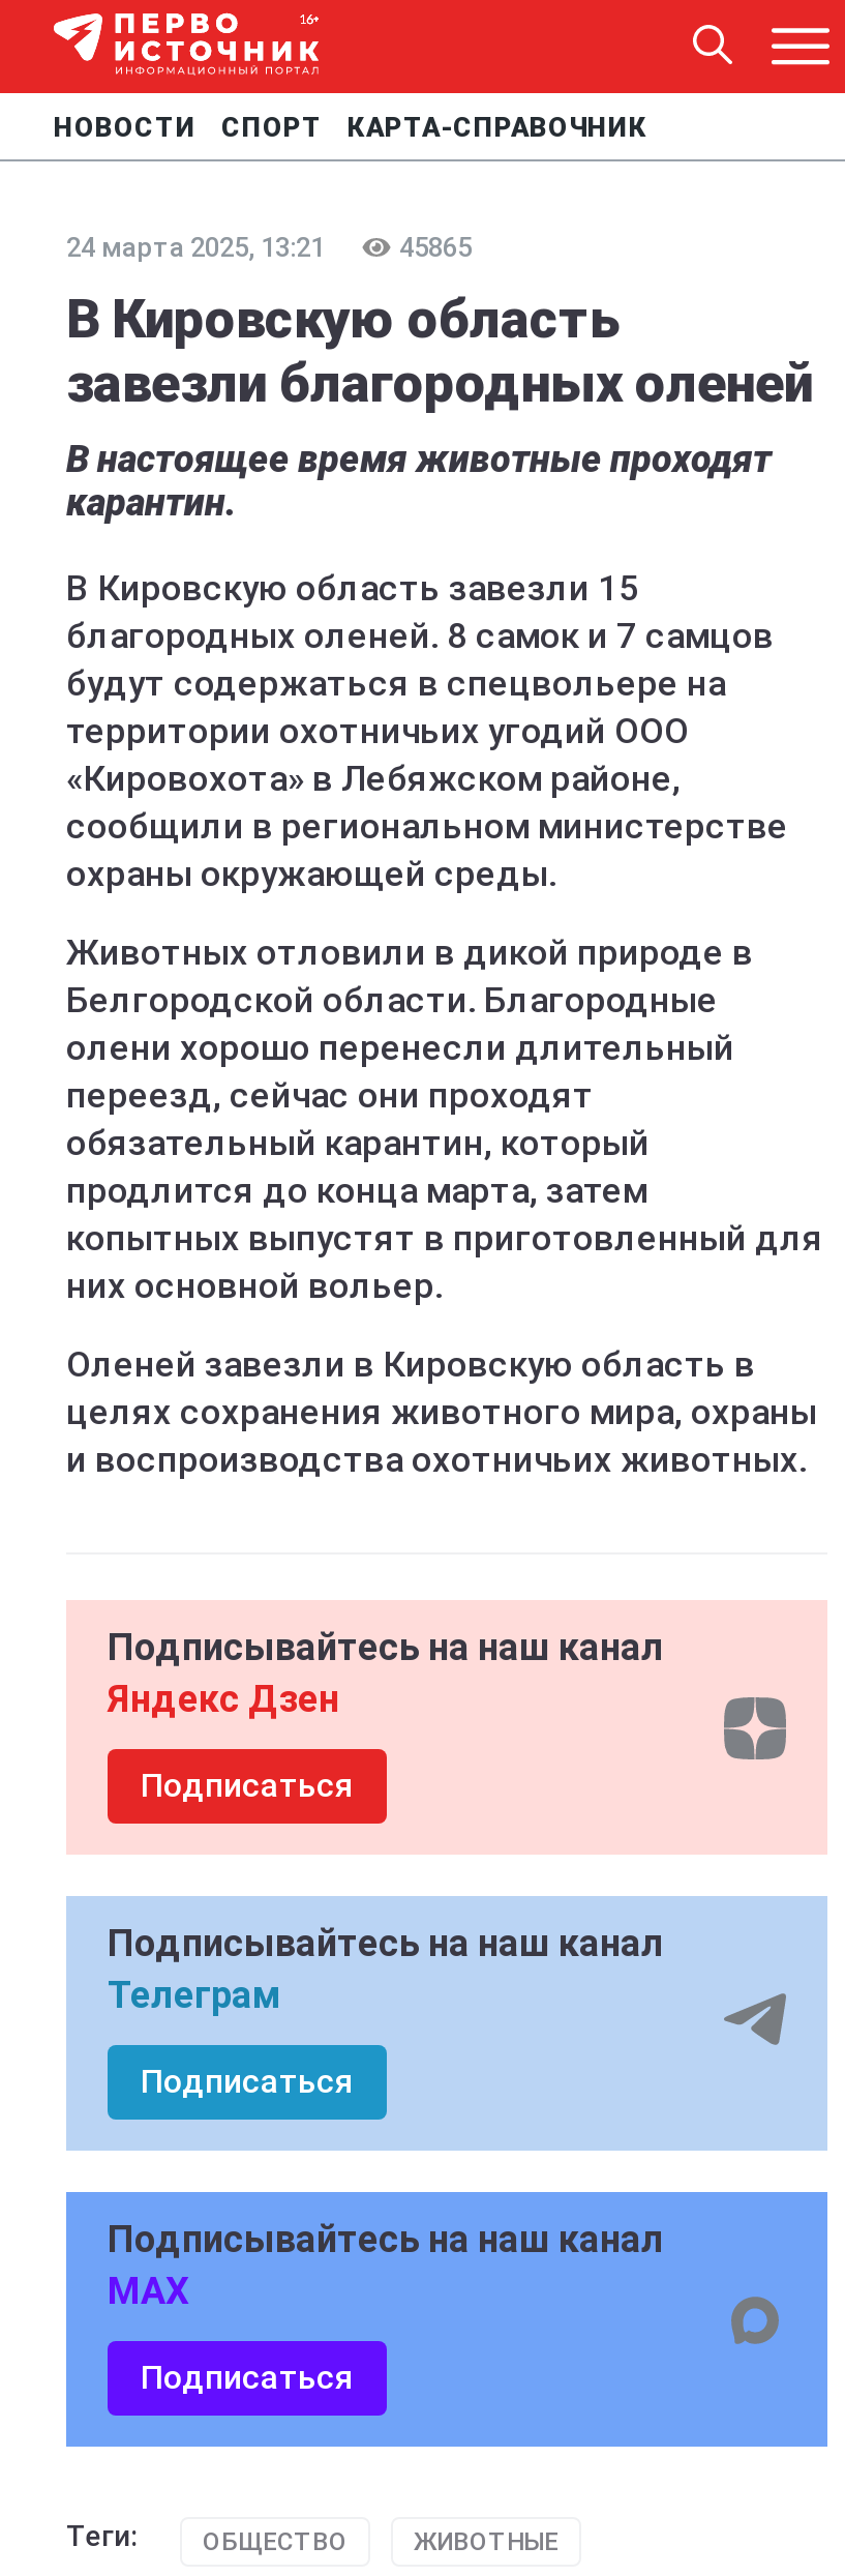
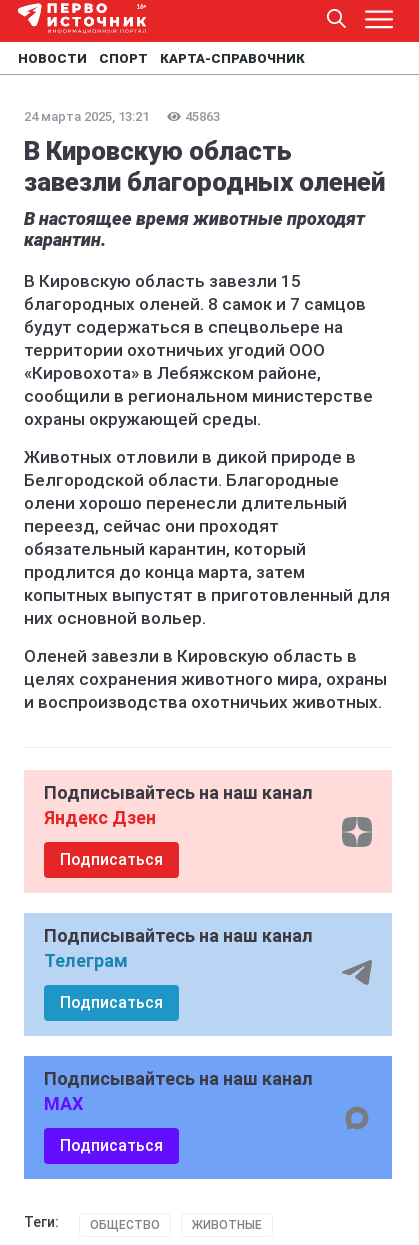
- 45865
+ 45863
